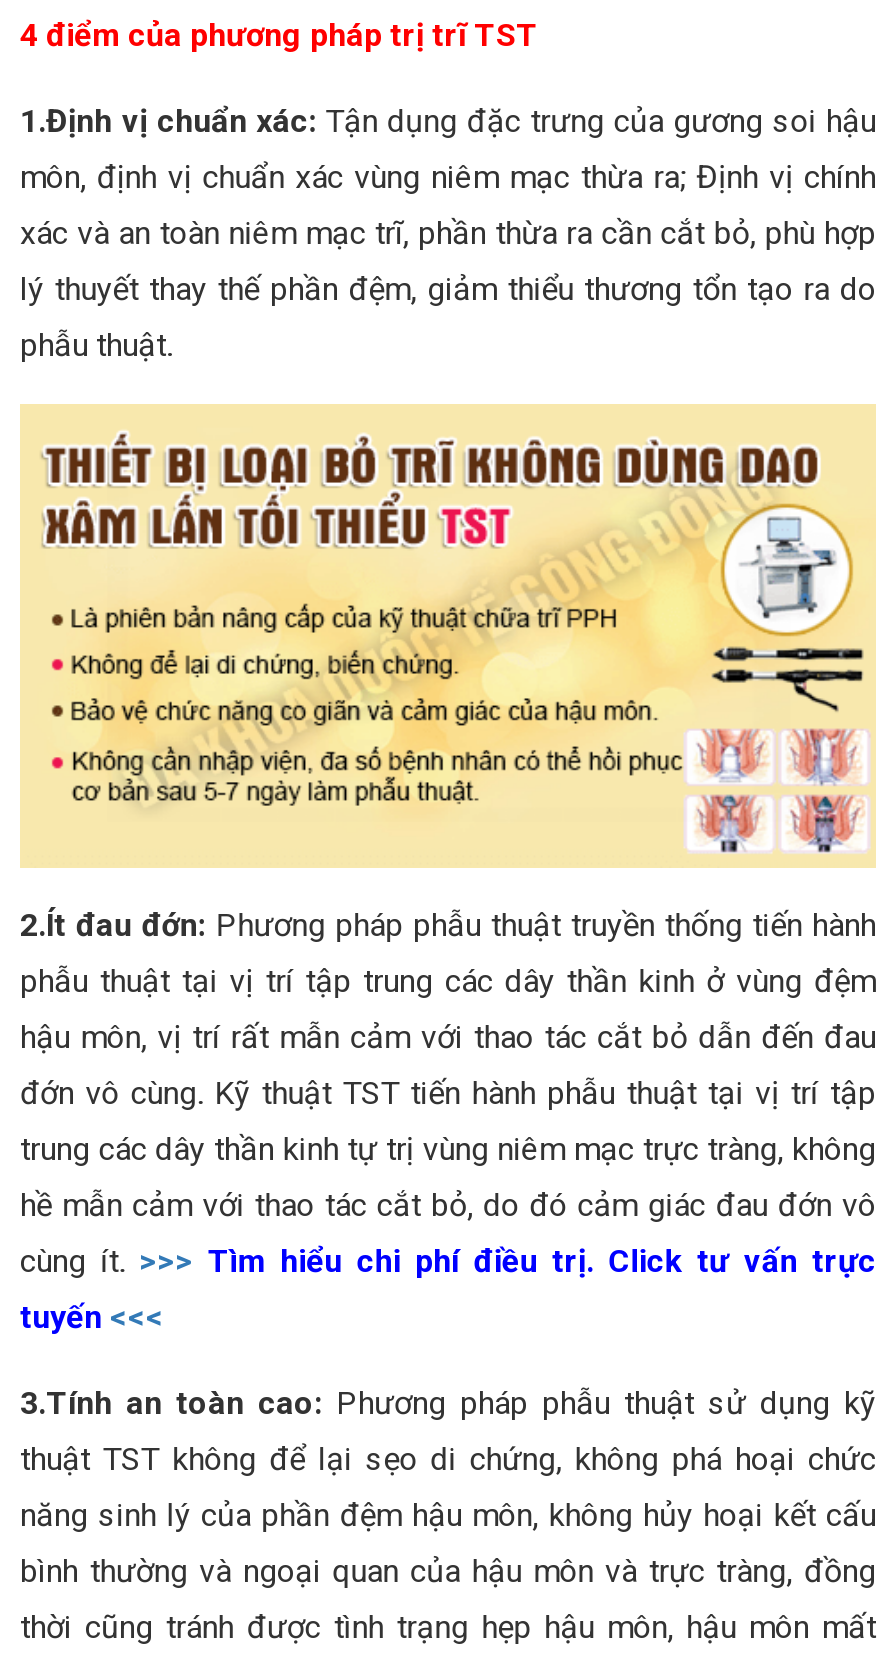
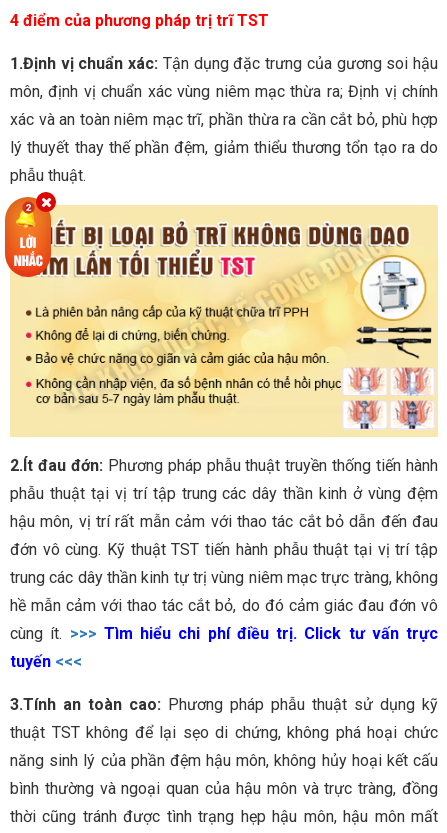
- [image]
+ [image]
